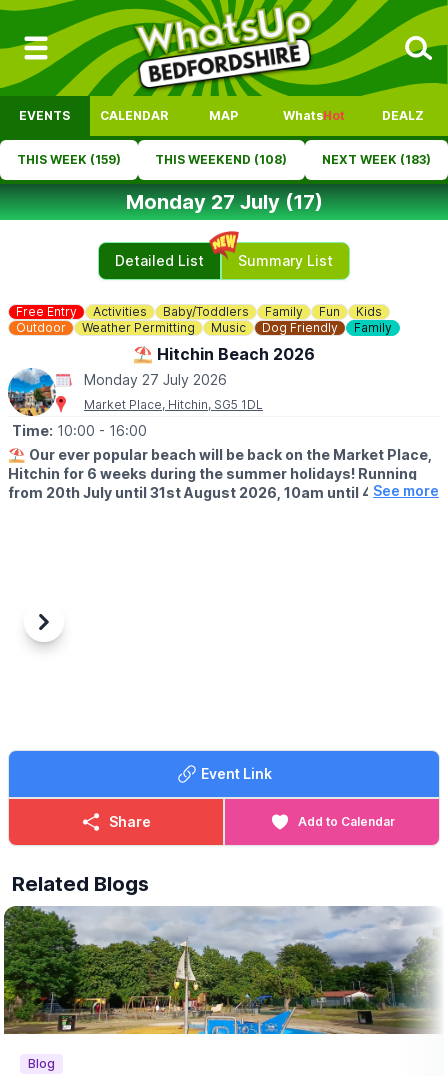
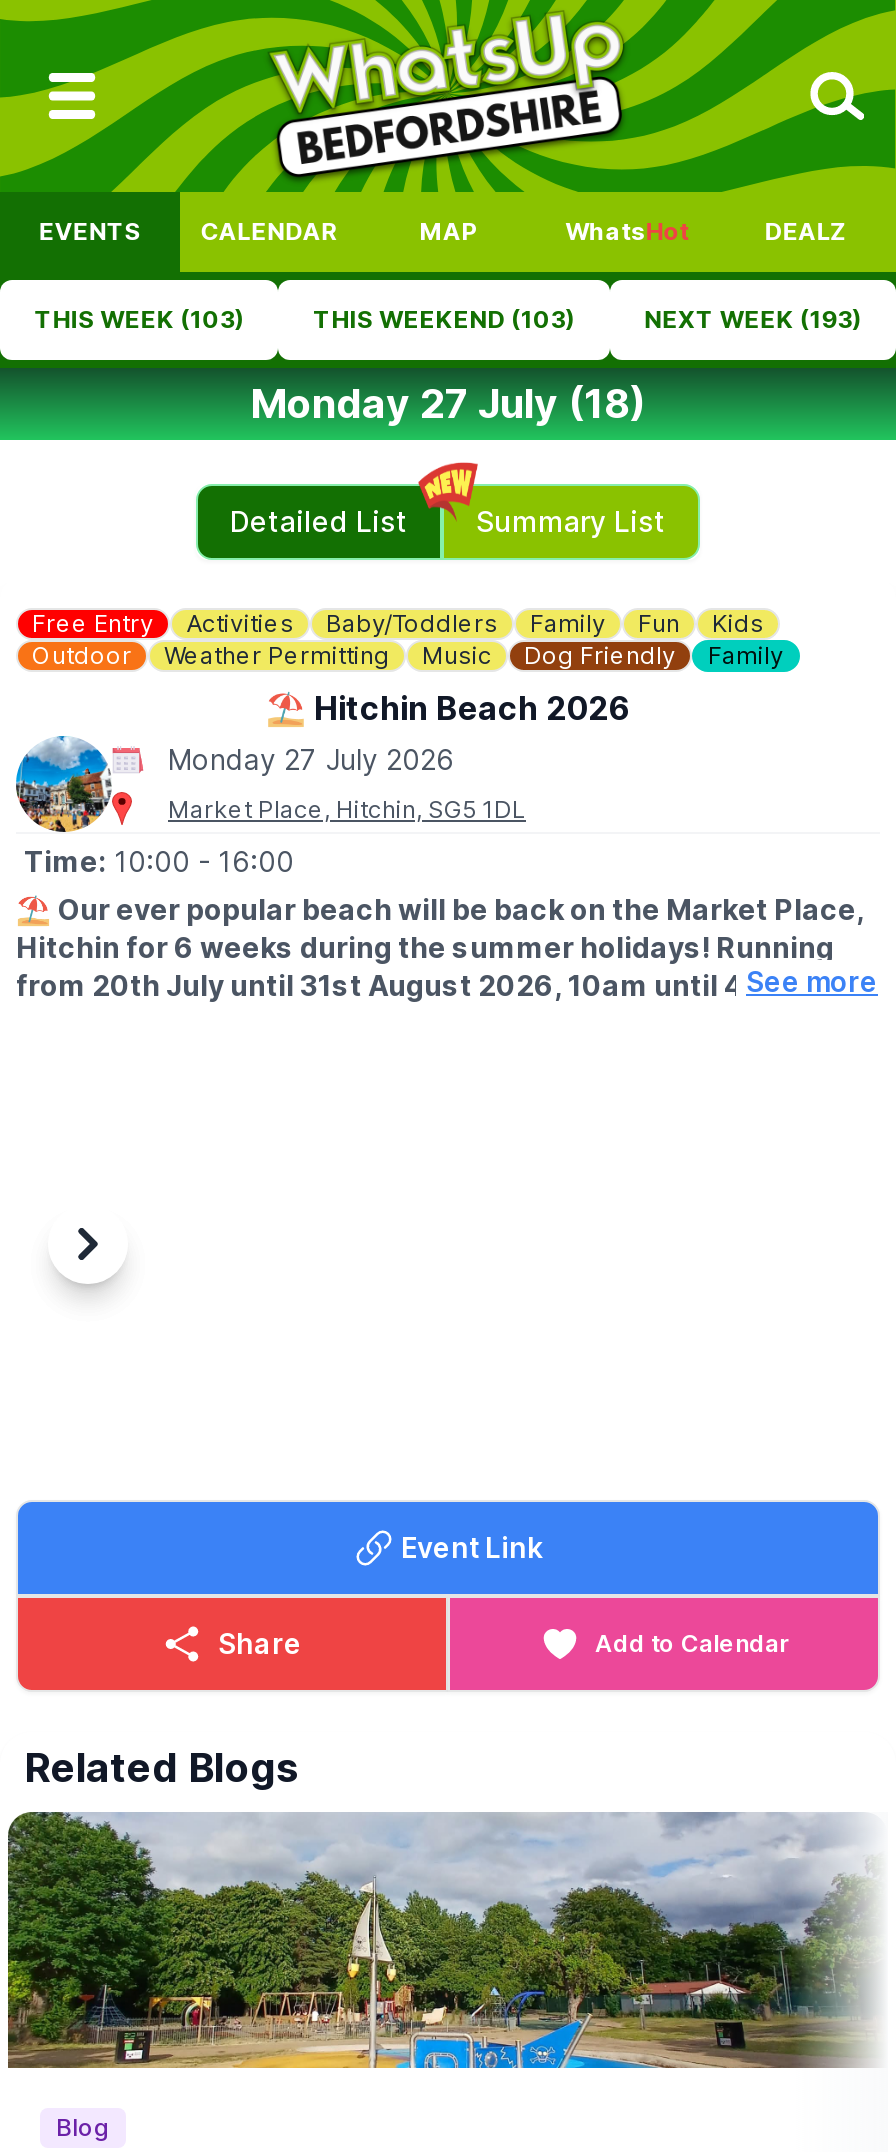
- THIS WEEK (159)
+ THIS WEEK (103)

- THIS WEEKEND (108)
+ THIS WEEKEND (103)

- NEXT WEEK (183)
+ NEXT WEEK (193)

- Monday 27 July (17)
+ Monday 27 July (18)
